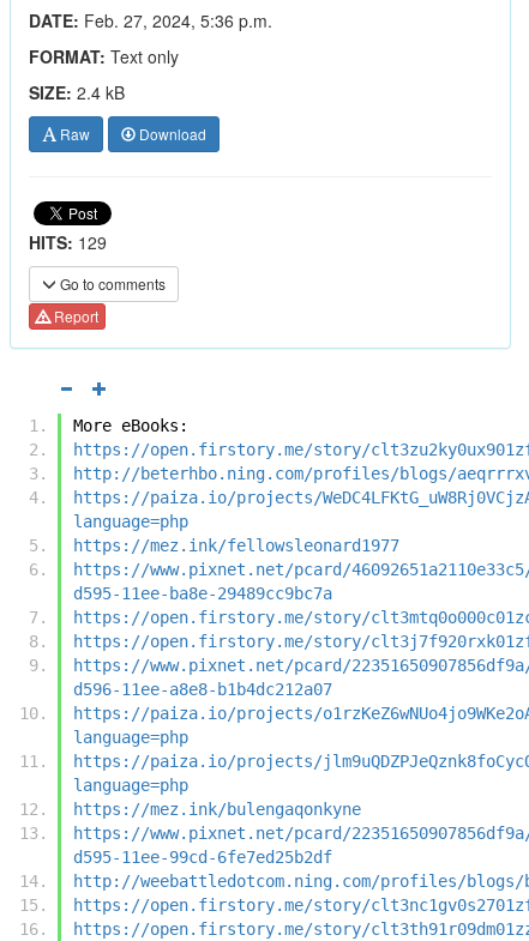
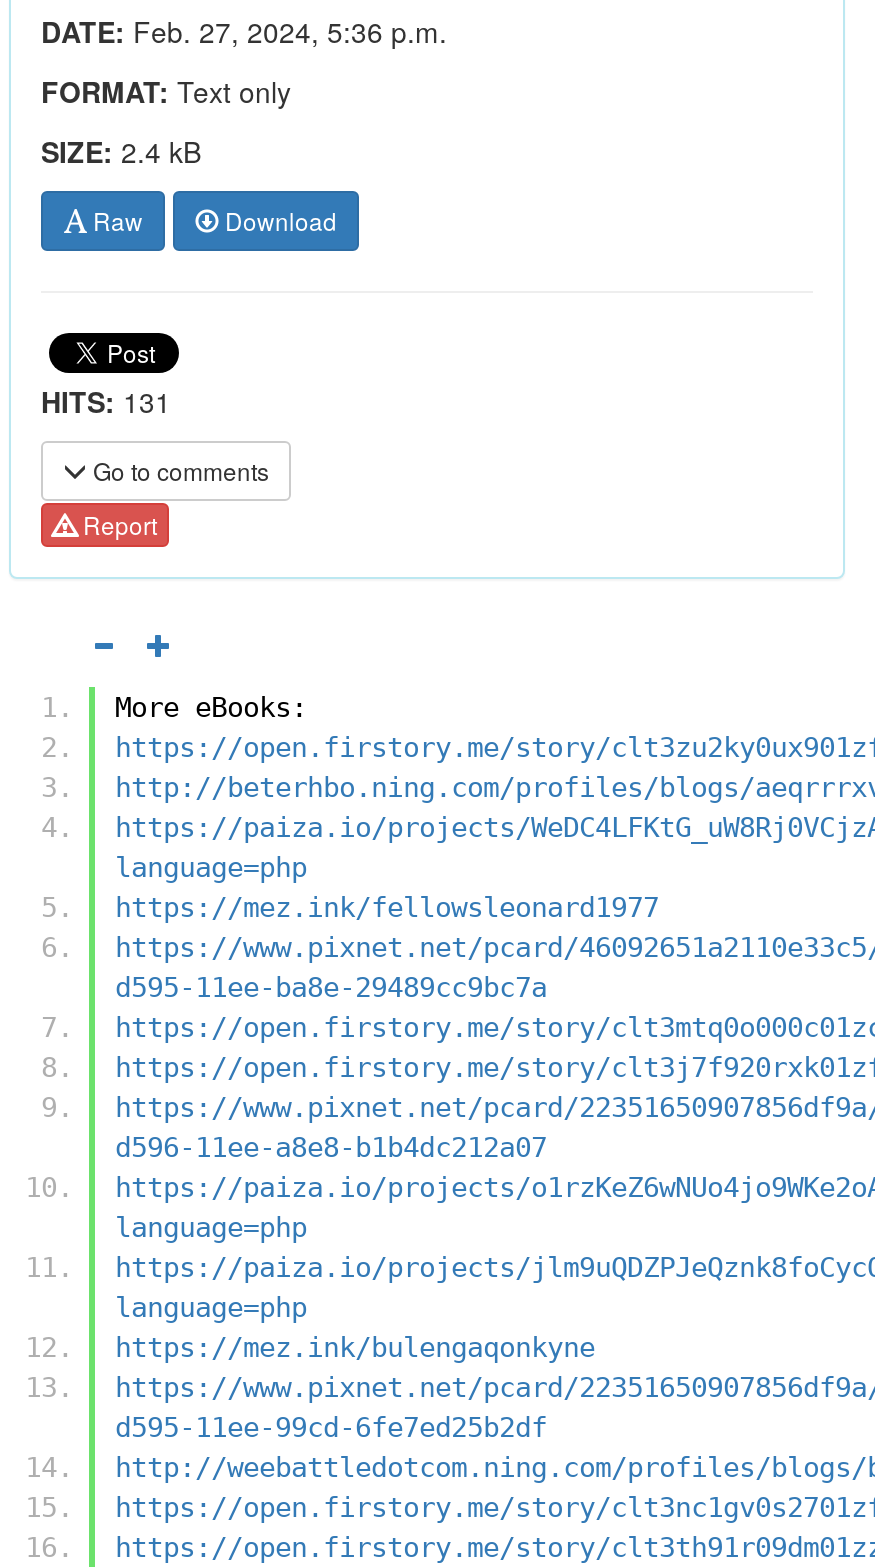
- HITS: 129
+ HITS: 131
